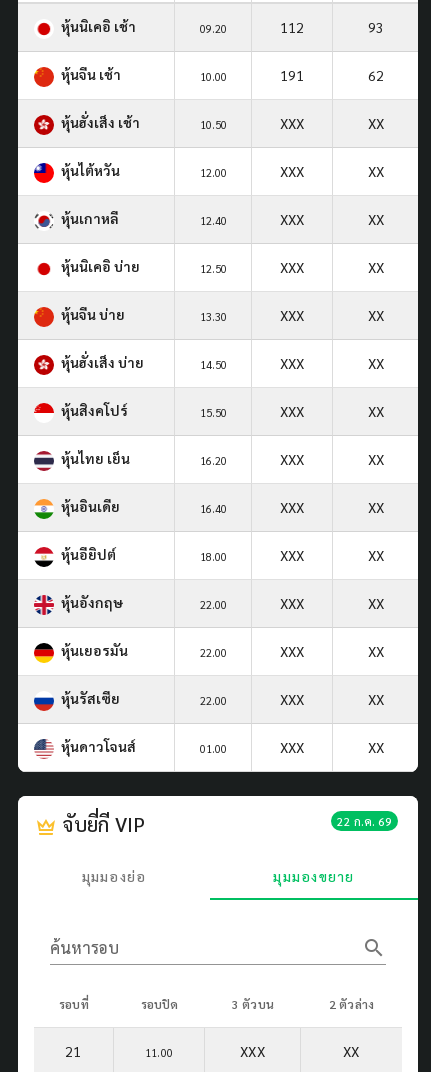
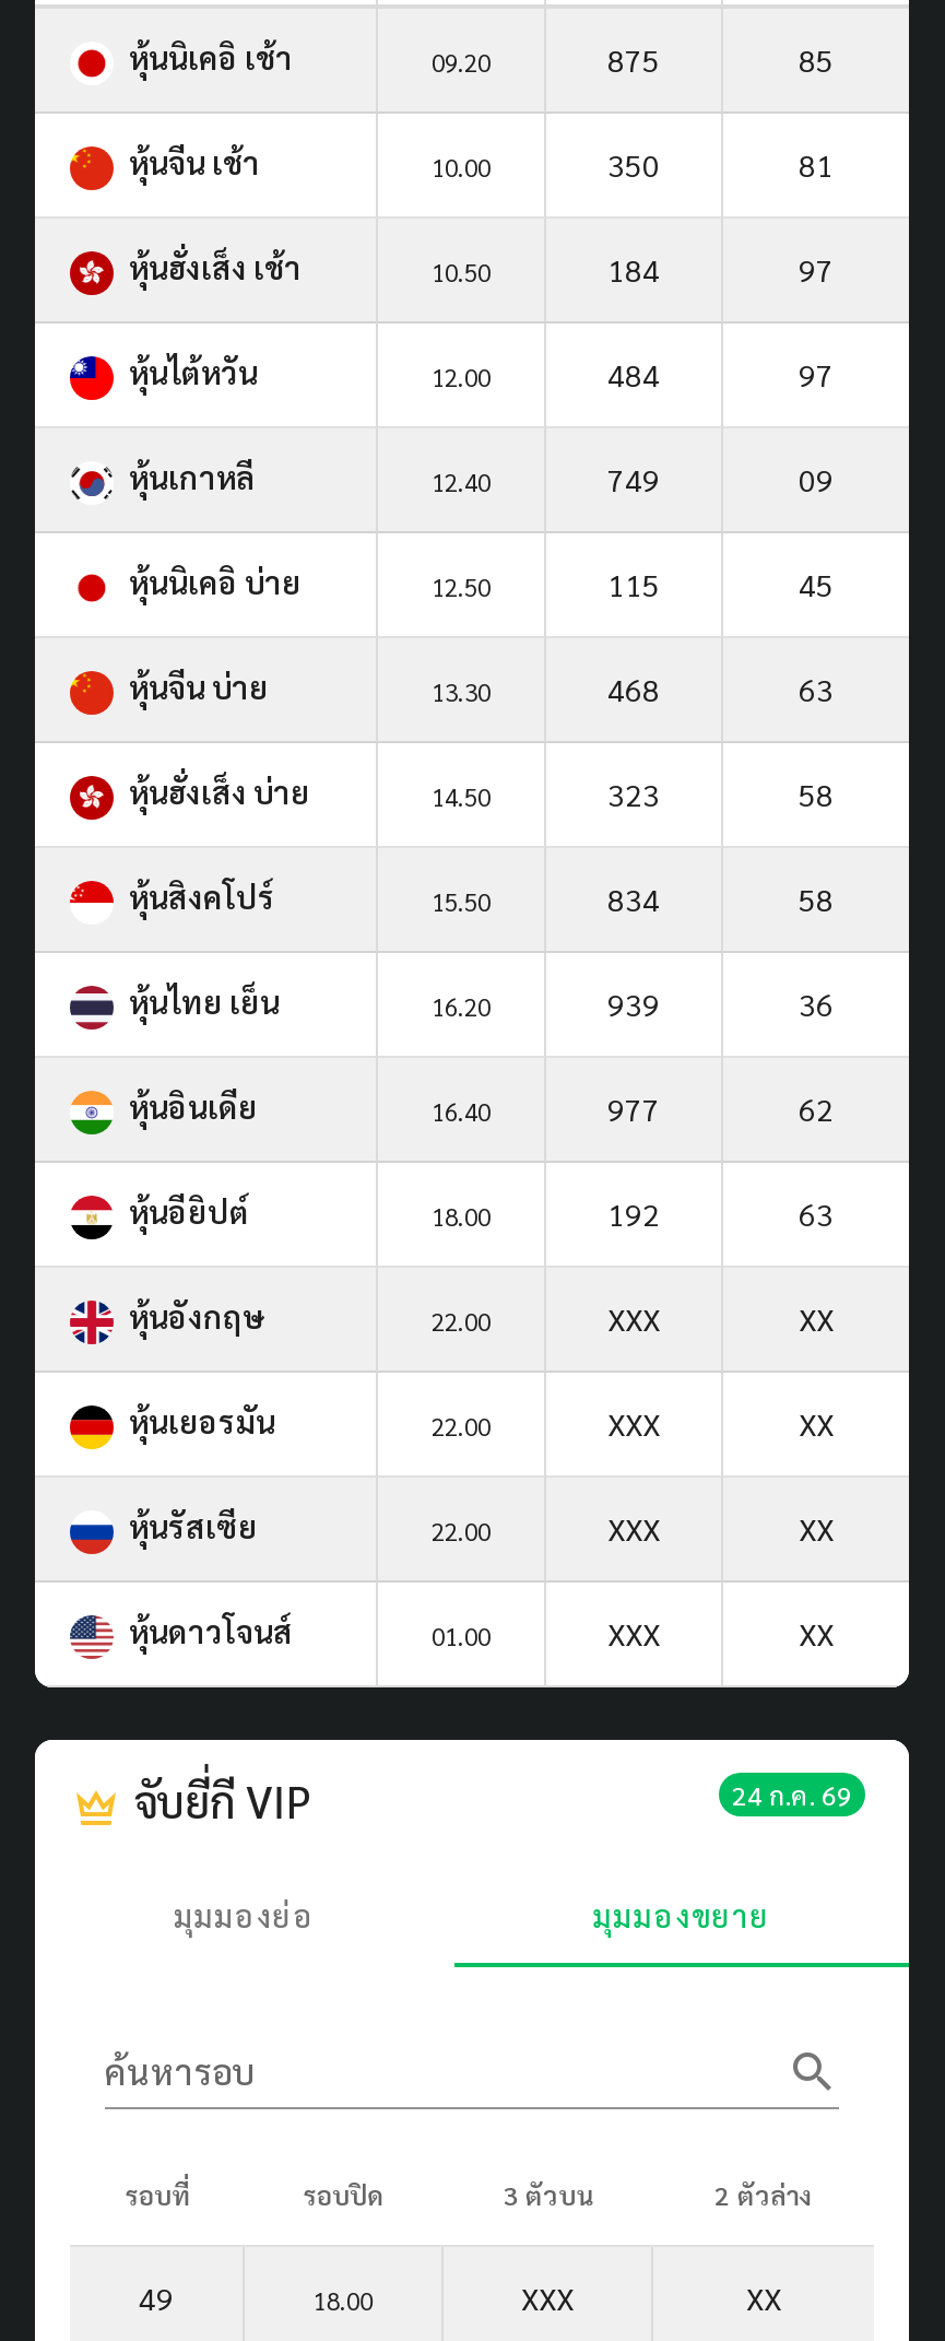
- 112
+ 875

- 93
+ 85

- 191
+ 350

- 62
+ 81

- XXX
- XX
+ 184
+ 97

- XXX
- XX
+ 484
+ 97

- XXX
- XX
+ 749
+ 09

- XXX
- XX
+ 115
+ 45

- XXX
- XX
+ 468
+ 63

- XXX
- XX
+ 323
+ 58

- XXX
- XX
+ 834
+ 58

- XXX
- XX
+ 939
+ 36

- XXX
- XX
+ 977
+ 62

- XXX
- XX
+ 192
+ 63

- 22 ก.ค. 69
+ 24 ก.ค. 69

- 21
+ 49

- 11.00
+ 18.00
